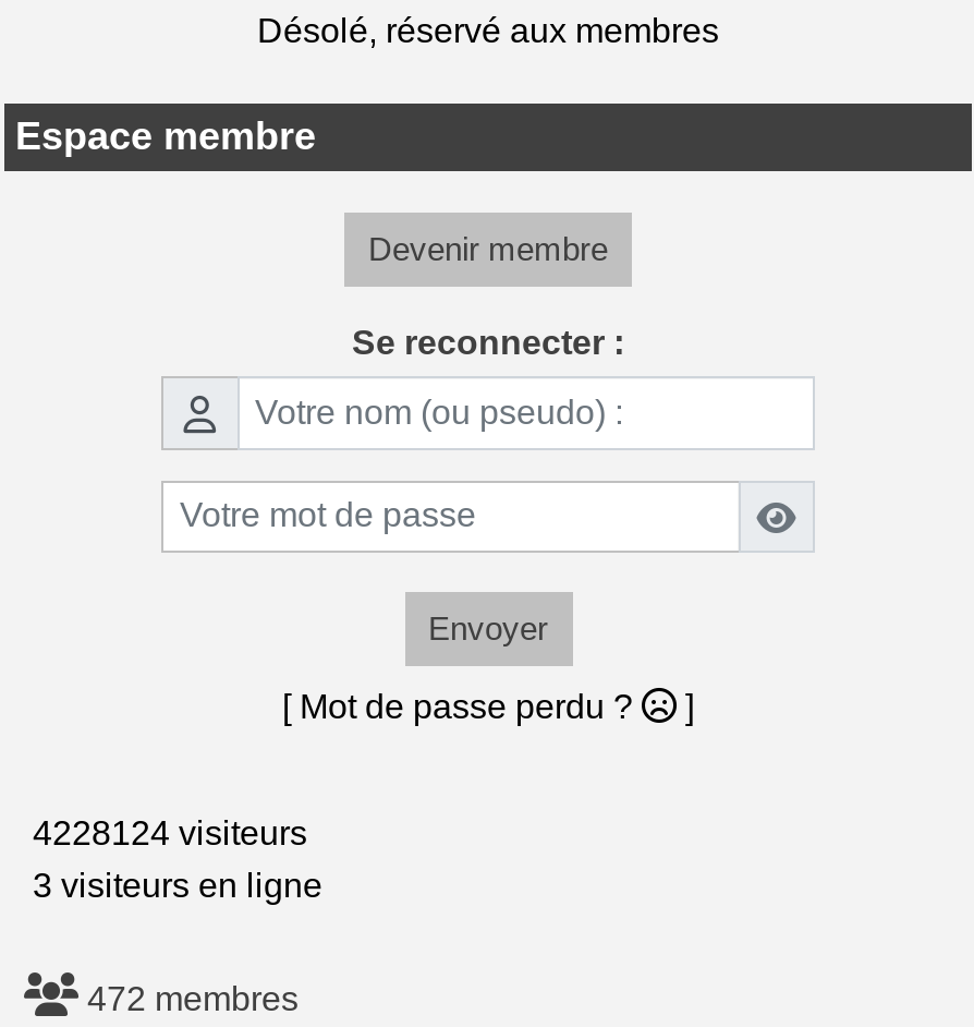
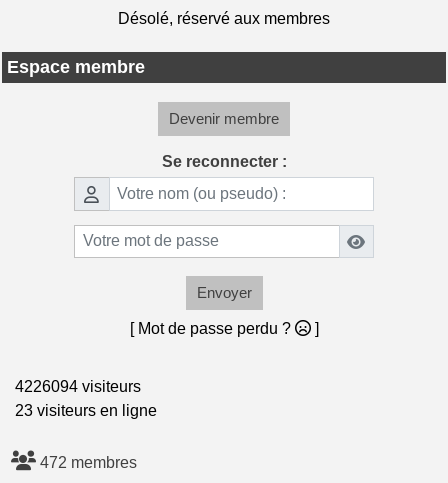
- 4228124 visiteurs
+ 4226094 visiteurs

- 3 visiteurs en ligne
+ 23 visiteurs en ligne
